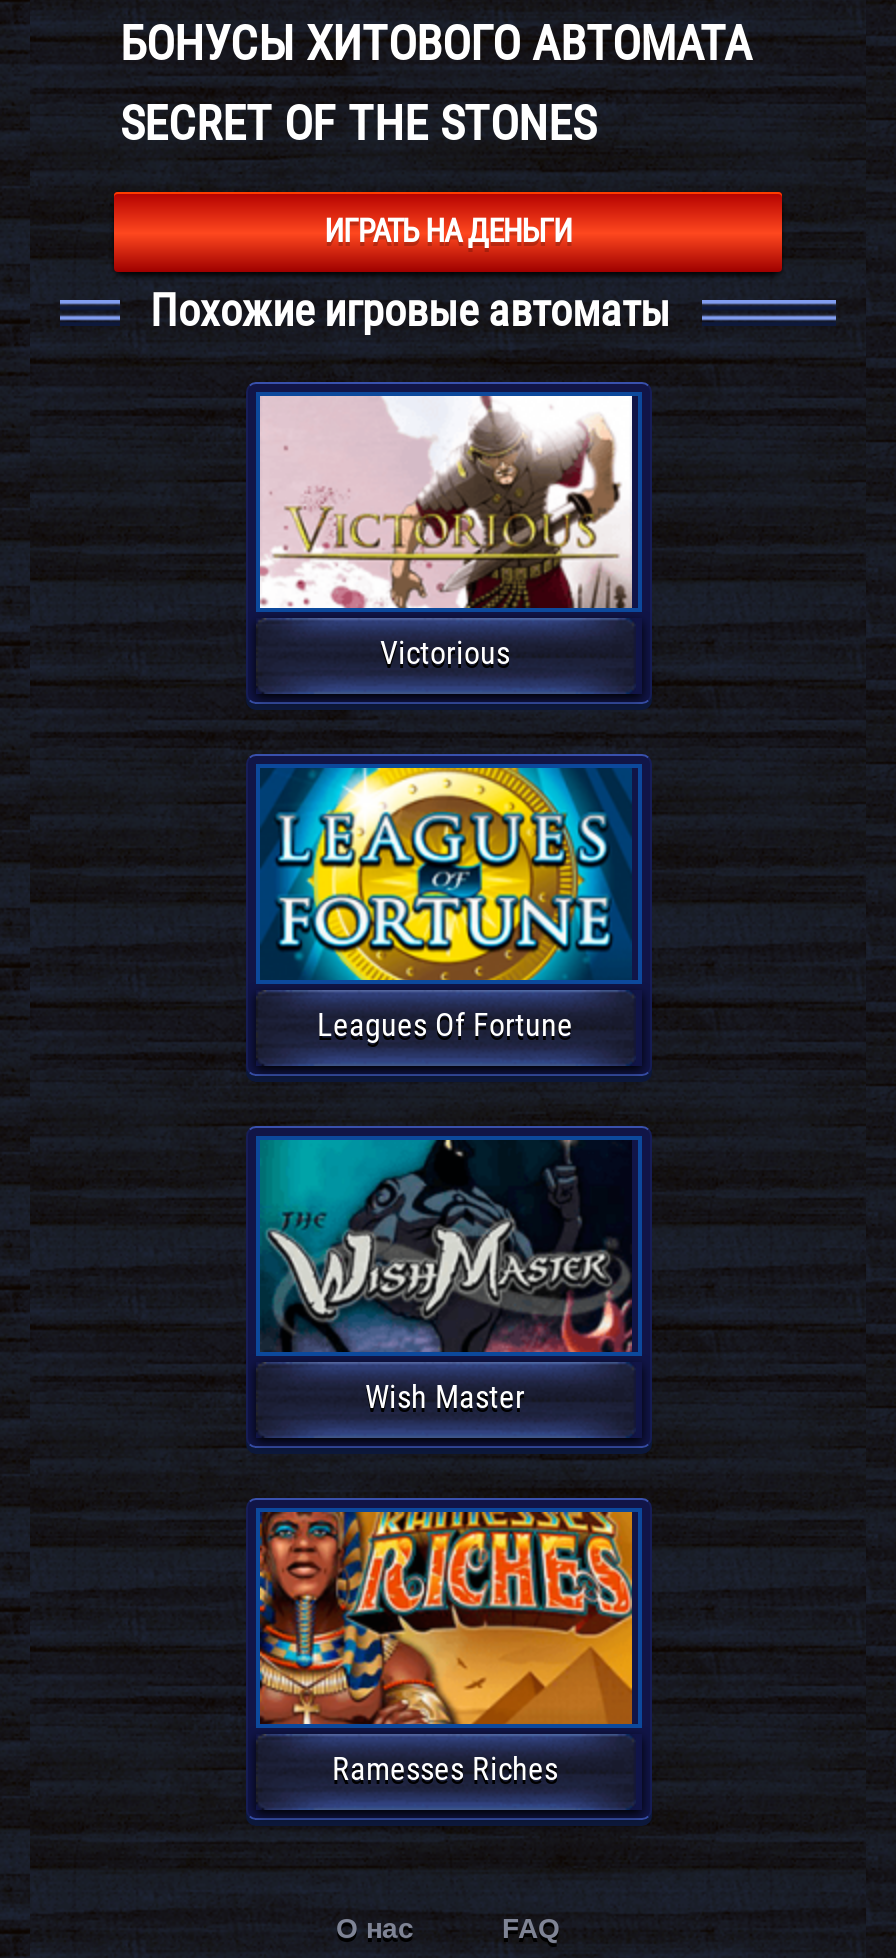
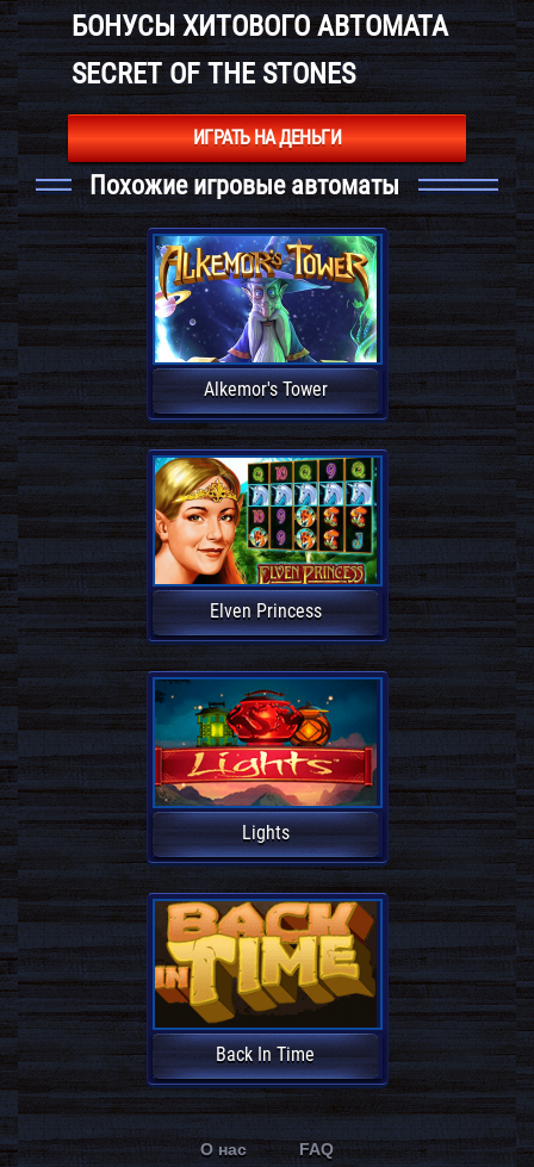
- [image]
- Victorious
+ [image]
+ Alkemor's Tower

- [image]
- Leagues Of Fortune
+ [image]
+ Elven Princess

- [image]
- Wish Master
+ [image]
+ Lights

- [image]
- Ramesses Riches
+ [image]
+ Back In Time
